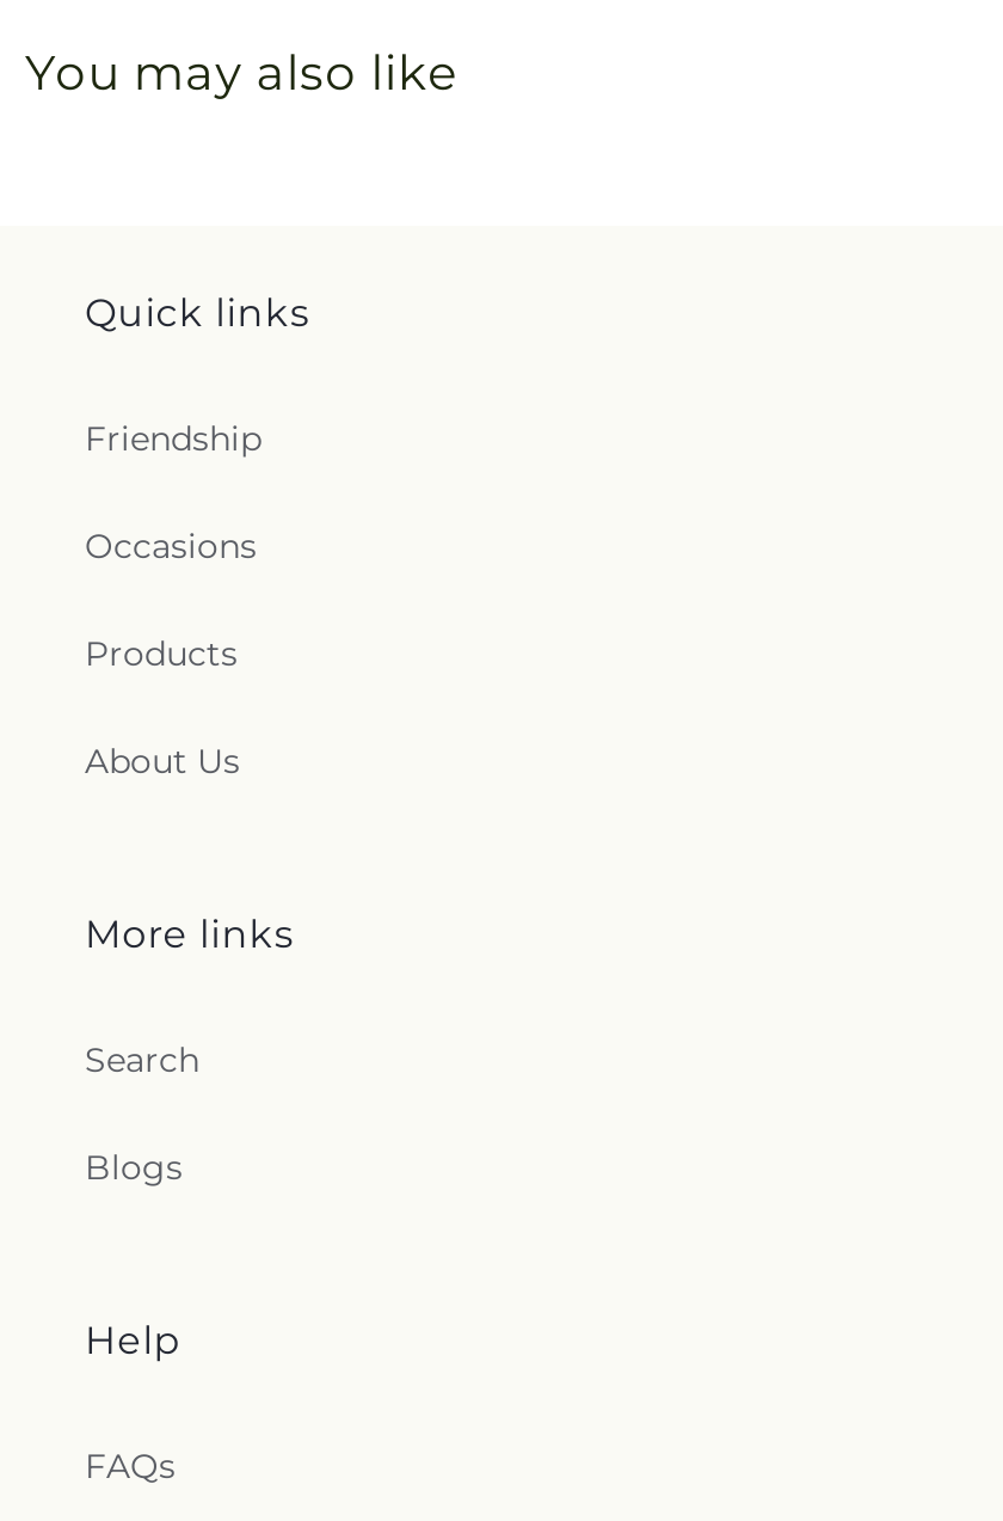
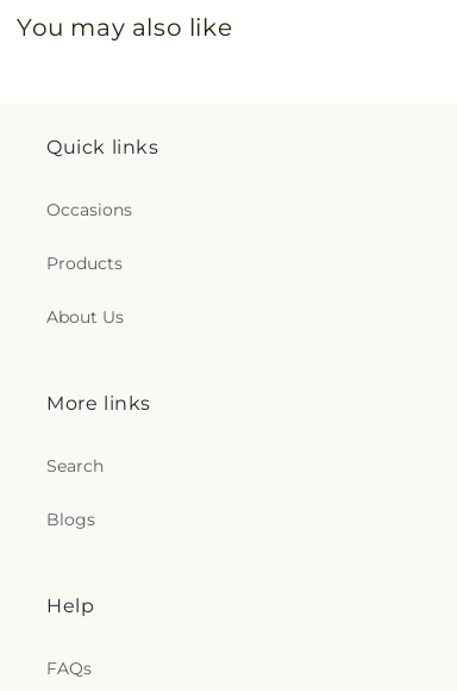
- Friendship
